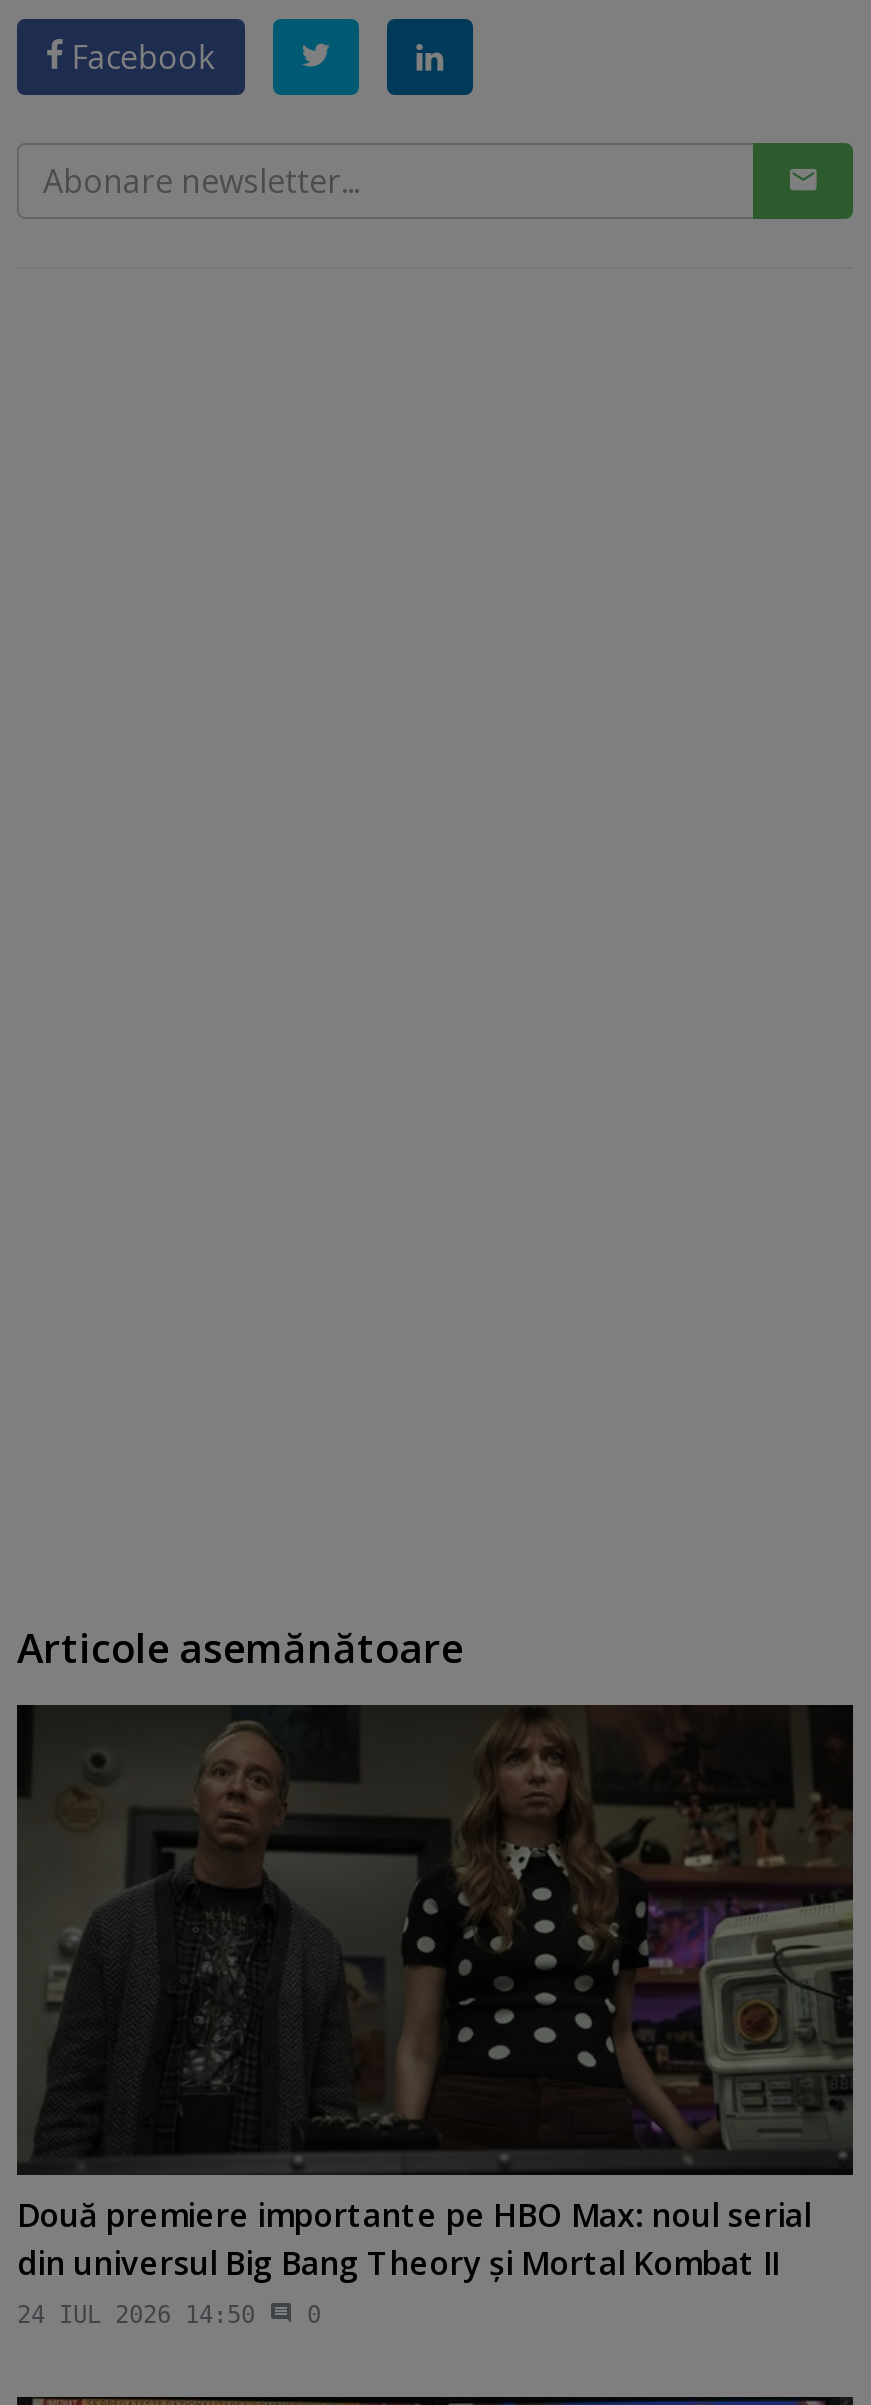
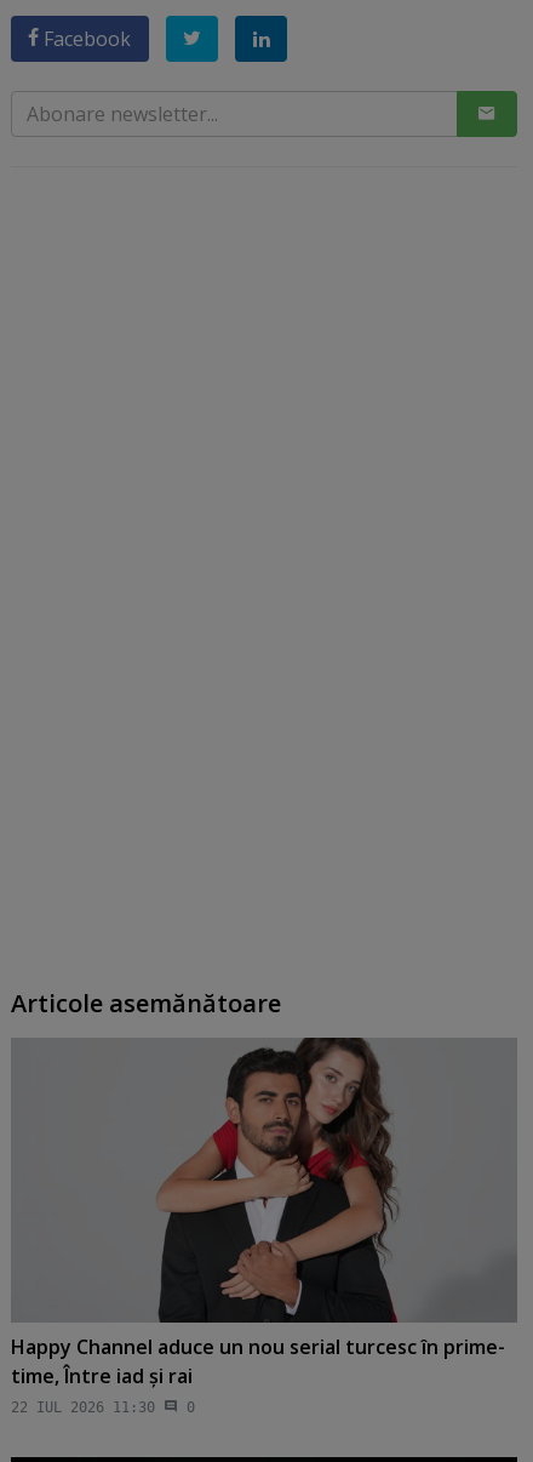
- [image]
- Două premiere importante pe HBO Max: noul serial
- din universul Big Bang Theory şi Mortal Kombat II
- 24 IUL 2026 14:50
+ [image]
+ Happy Channel aduce un nou serial turcesc în prime-
+ time, Între iad şi rai
+ 22 IUL 2026 11:30
